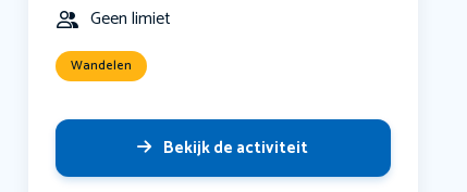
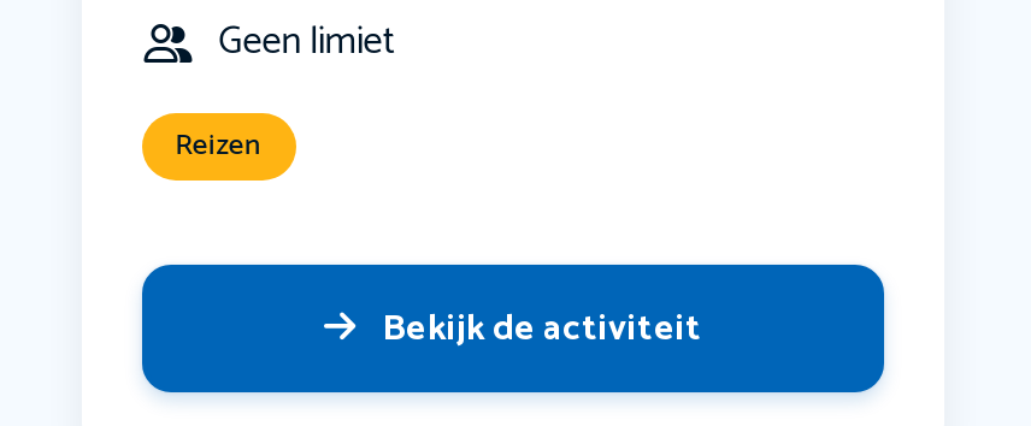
- Wandelen
+ Reizen
